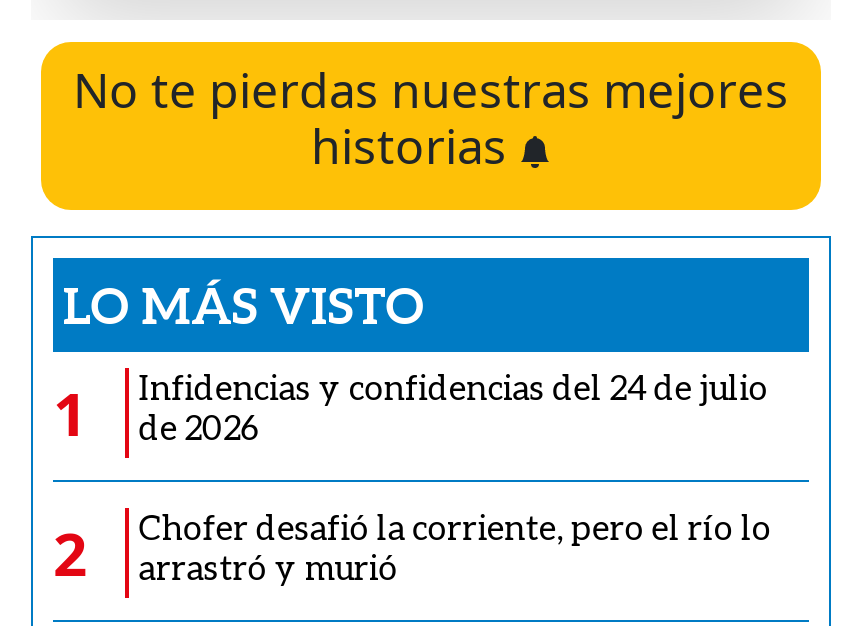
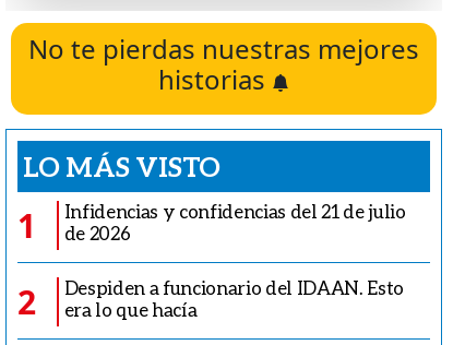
- Infidencias y confidencias del 24 de julio
+ Infidencias y confidencias del 21 de julio

- Chofer desafió la corriente, pero el río lo
- arrastró y murió
+ Despiden a funcionario del IDAAN. Esto
+ era lo que hacía
